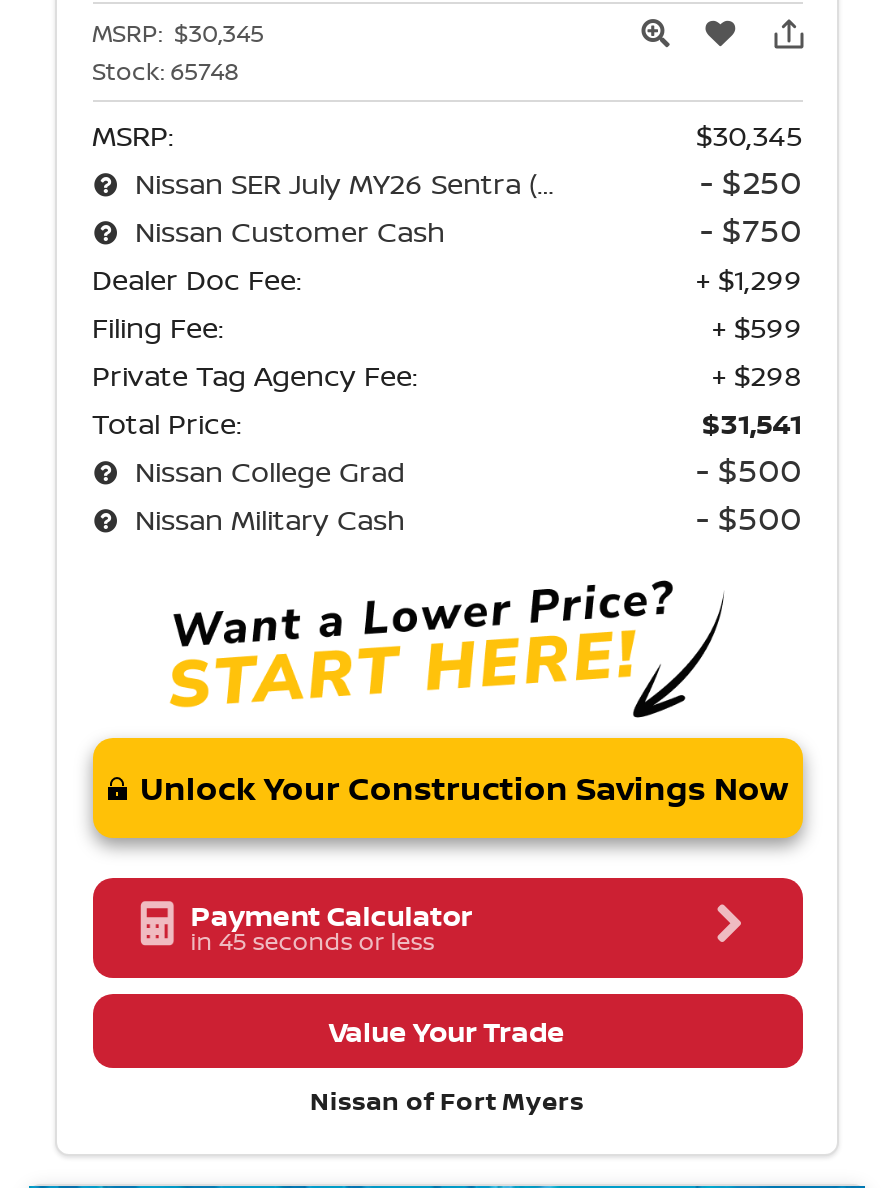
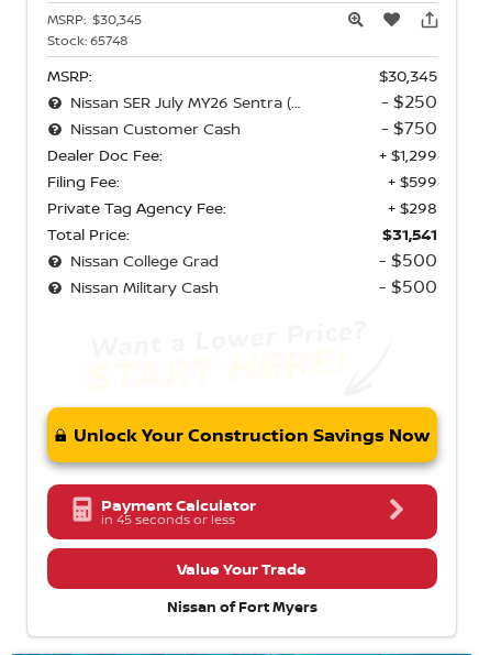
- [image]
